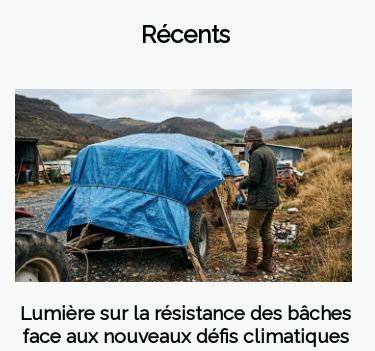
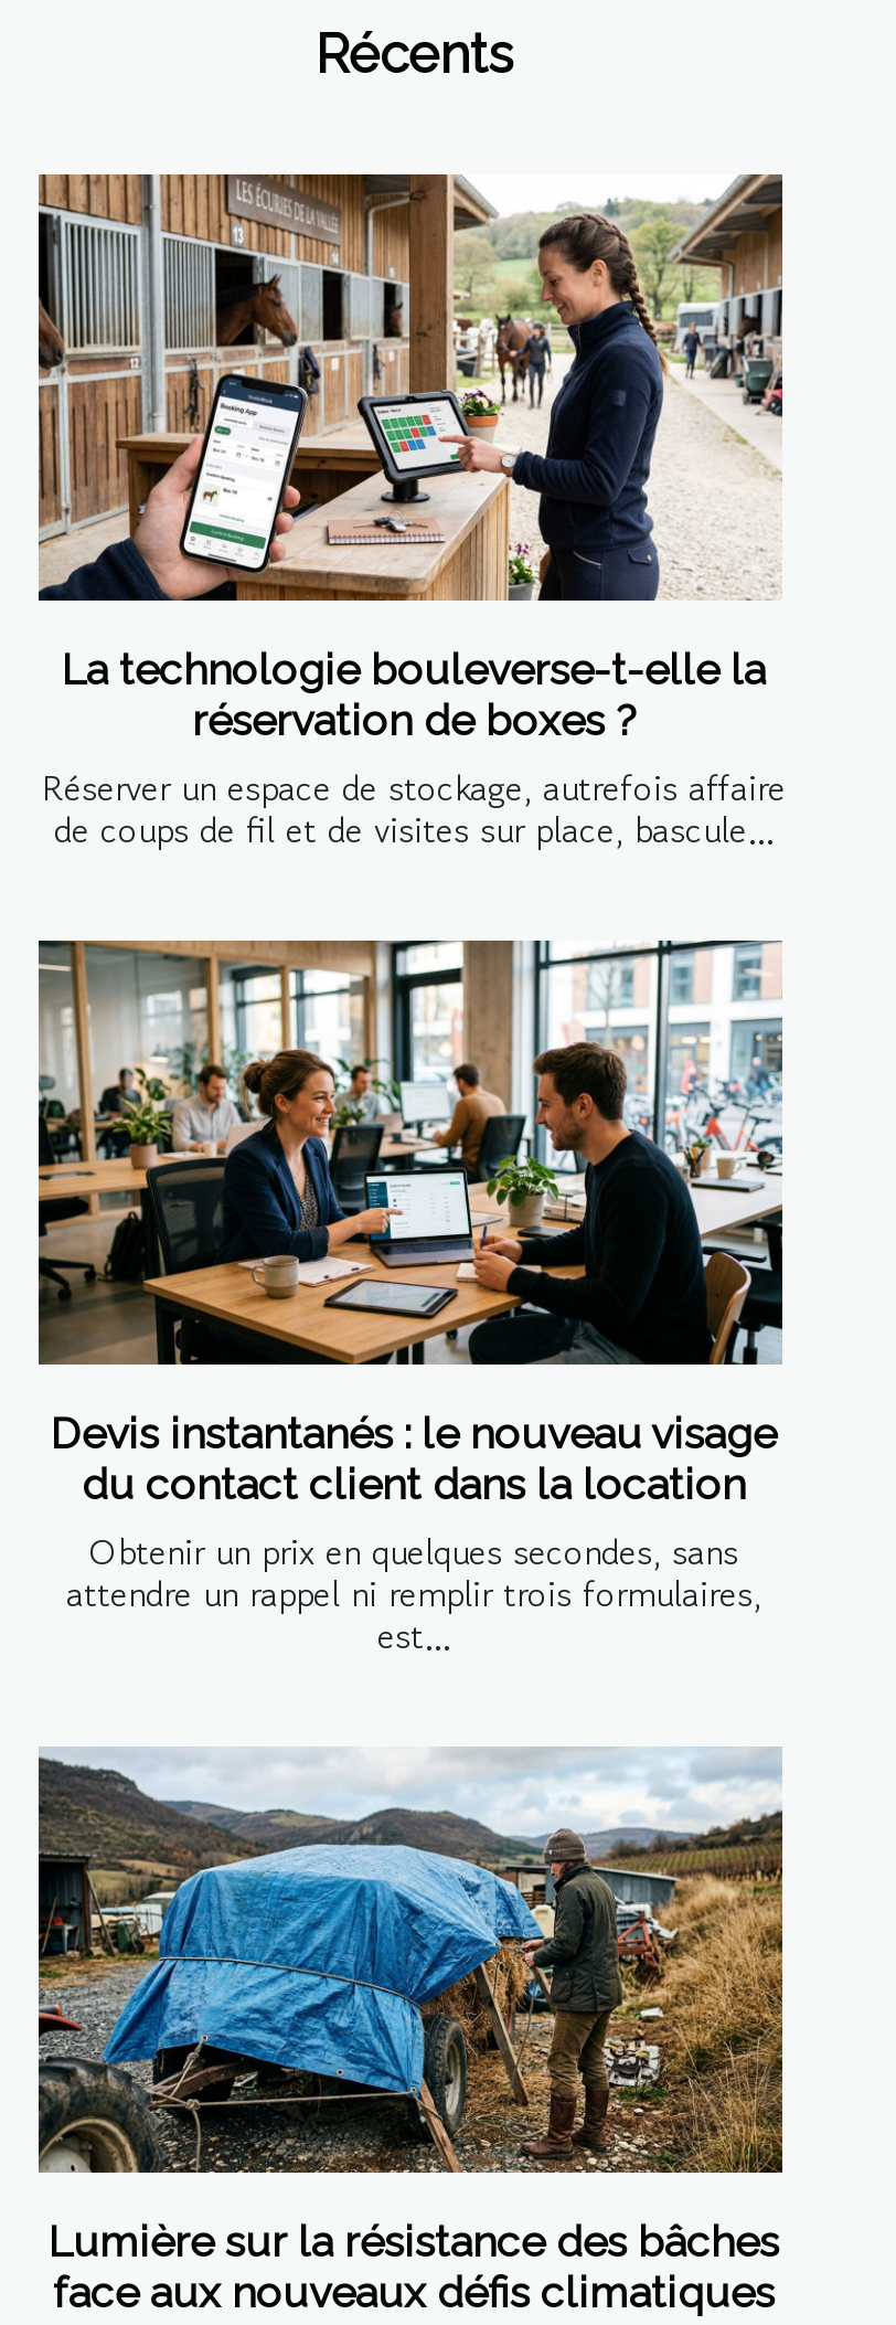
+ [image]
+ La technologie bouleverse-t-elle la
+ réservation de boxes ?
+ Réserver un espace de stockage, autrefois affaire
+ de coups de fil et de visites sur place, bascule...

+ [image]
+ Devis instantanés : le nouveau visage
+ du contact client dans la location
+ Obtenir un prix en quelques secondes, sans
+ attendre un rappel ni remplir trois formulaires,
+ est...
